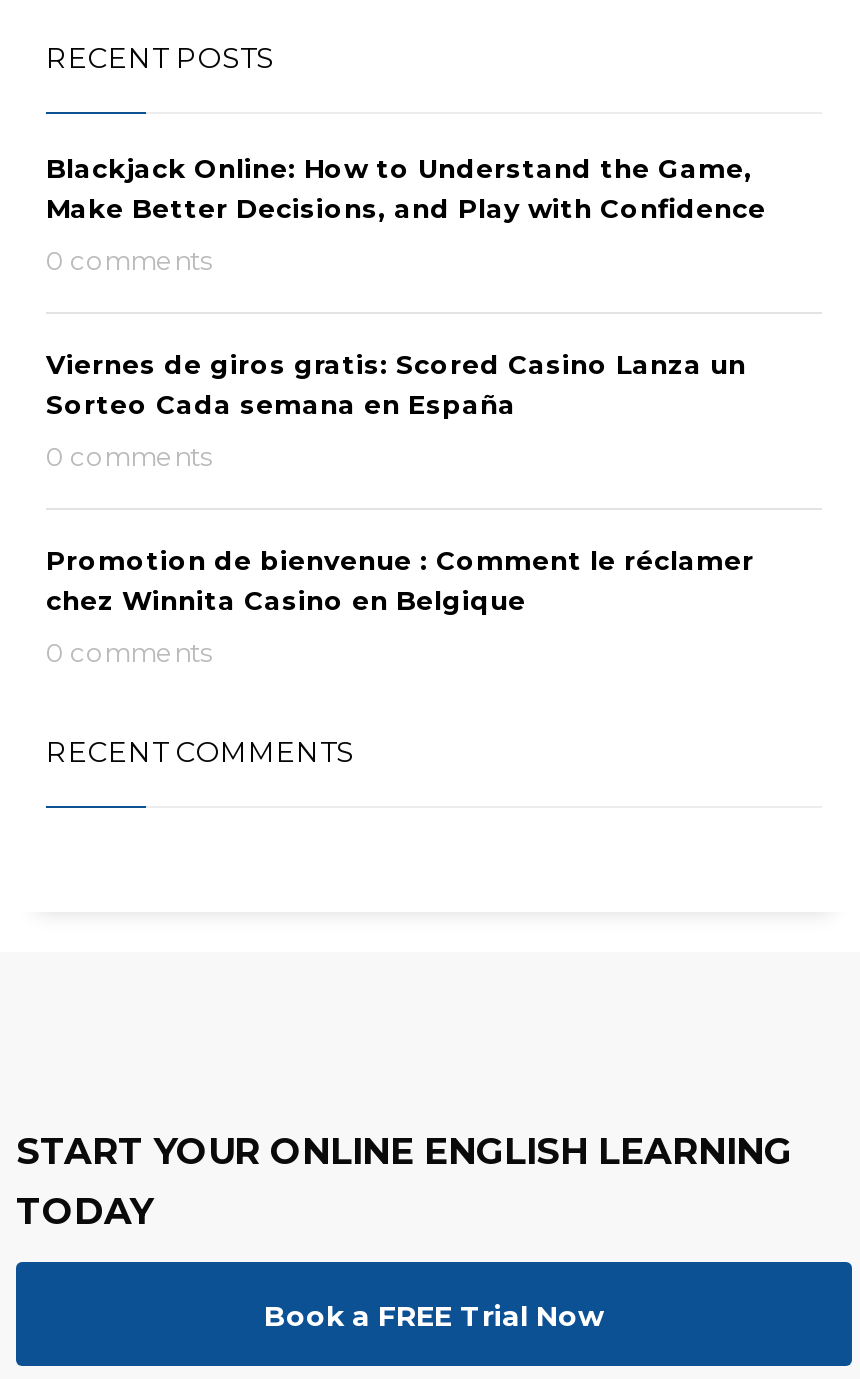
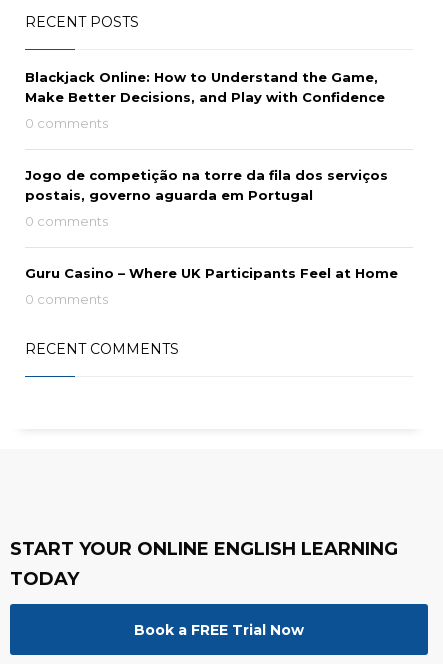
- Viernes de giros gratis: Scored Casino Lanza un
- Sorteo Cada semana en España
+ Jogo de competição na torre da fila dos serviços
+ postais, governo aguarda em Portugal

- Promotion de bienvenue : Comment le réclamer
- chez Winnita Casino en Belgique
+ Guru Casino – Where UK Participants Feel at Home
